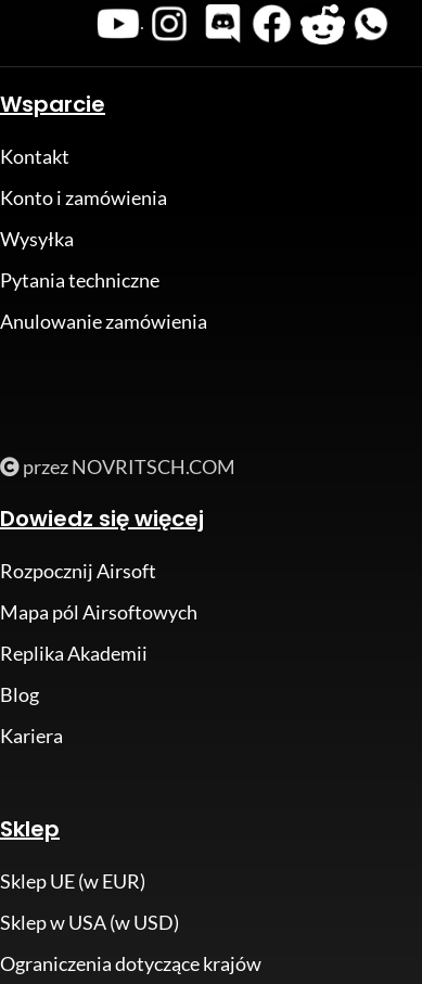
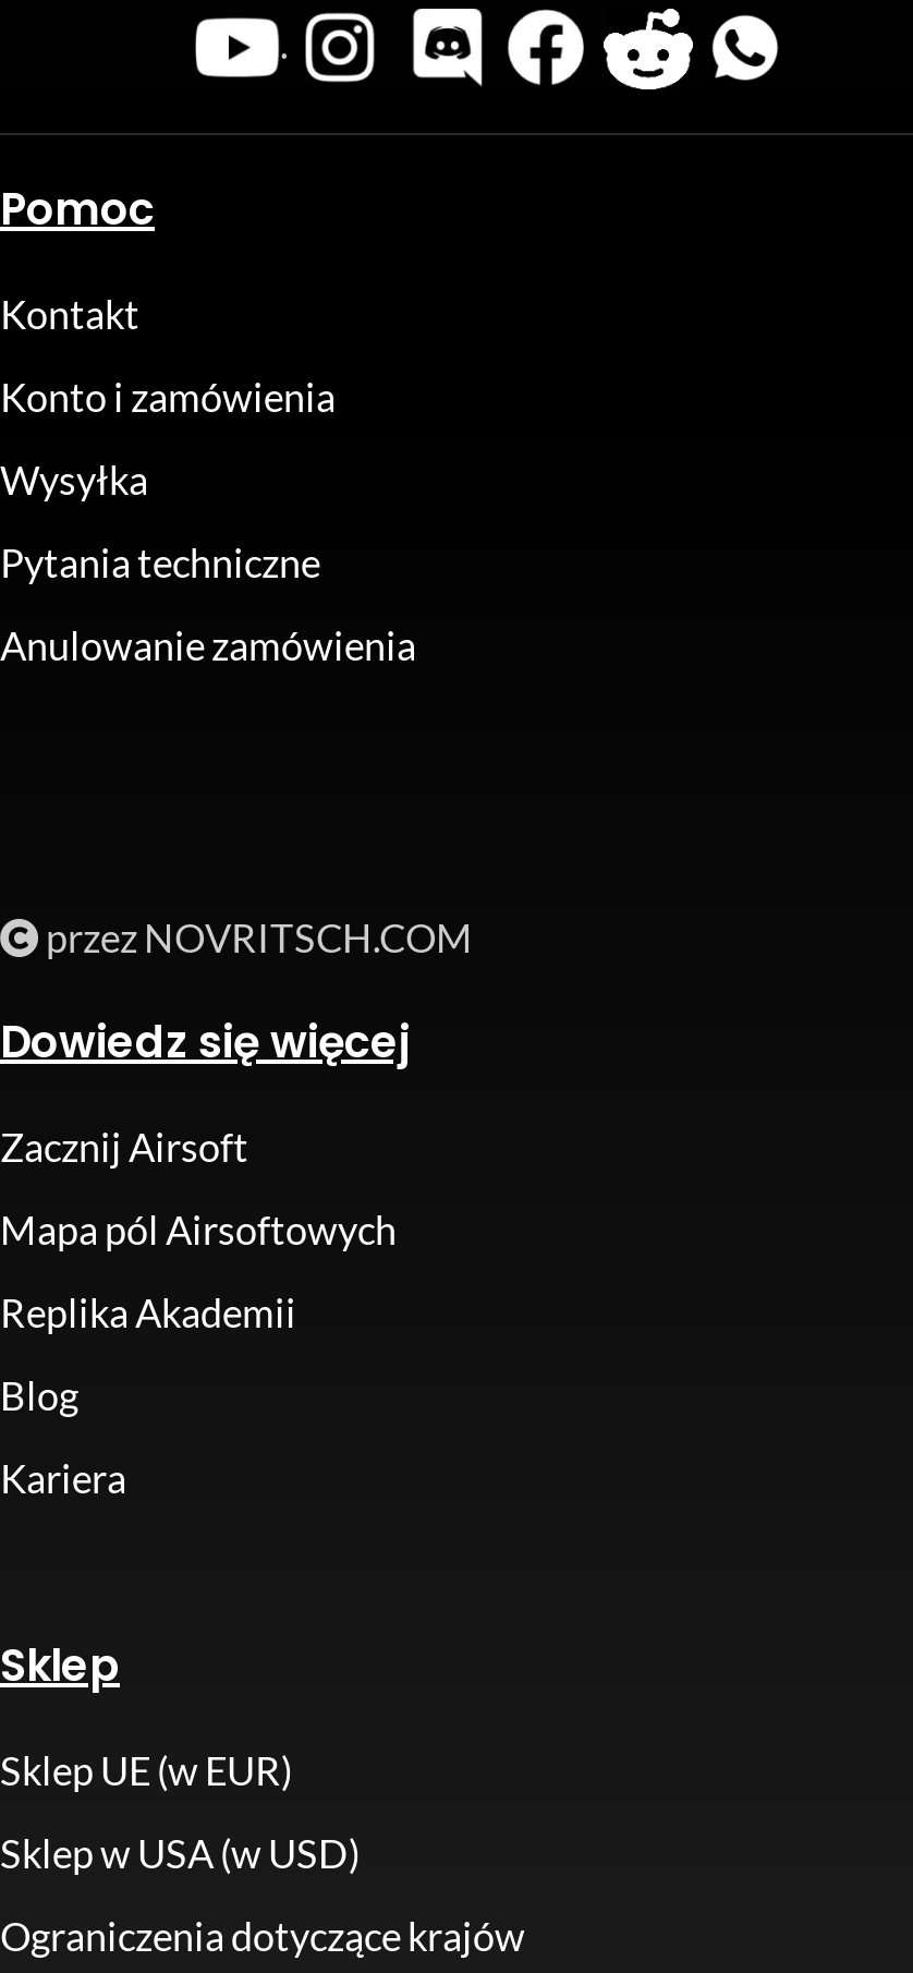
- Wsparcie
+ Pomoc

- Rozpocznij Airsoft
+ Zacznij Airsoft
